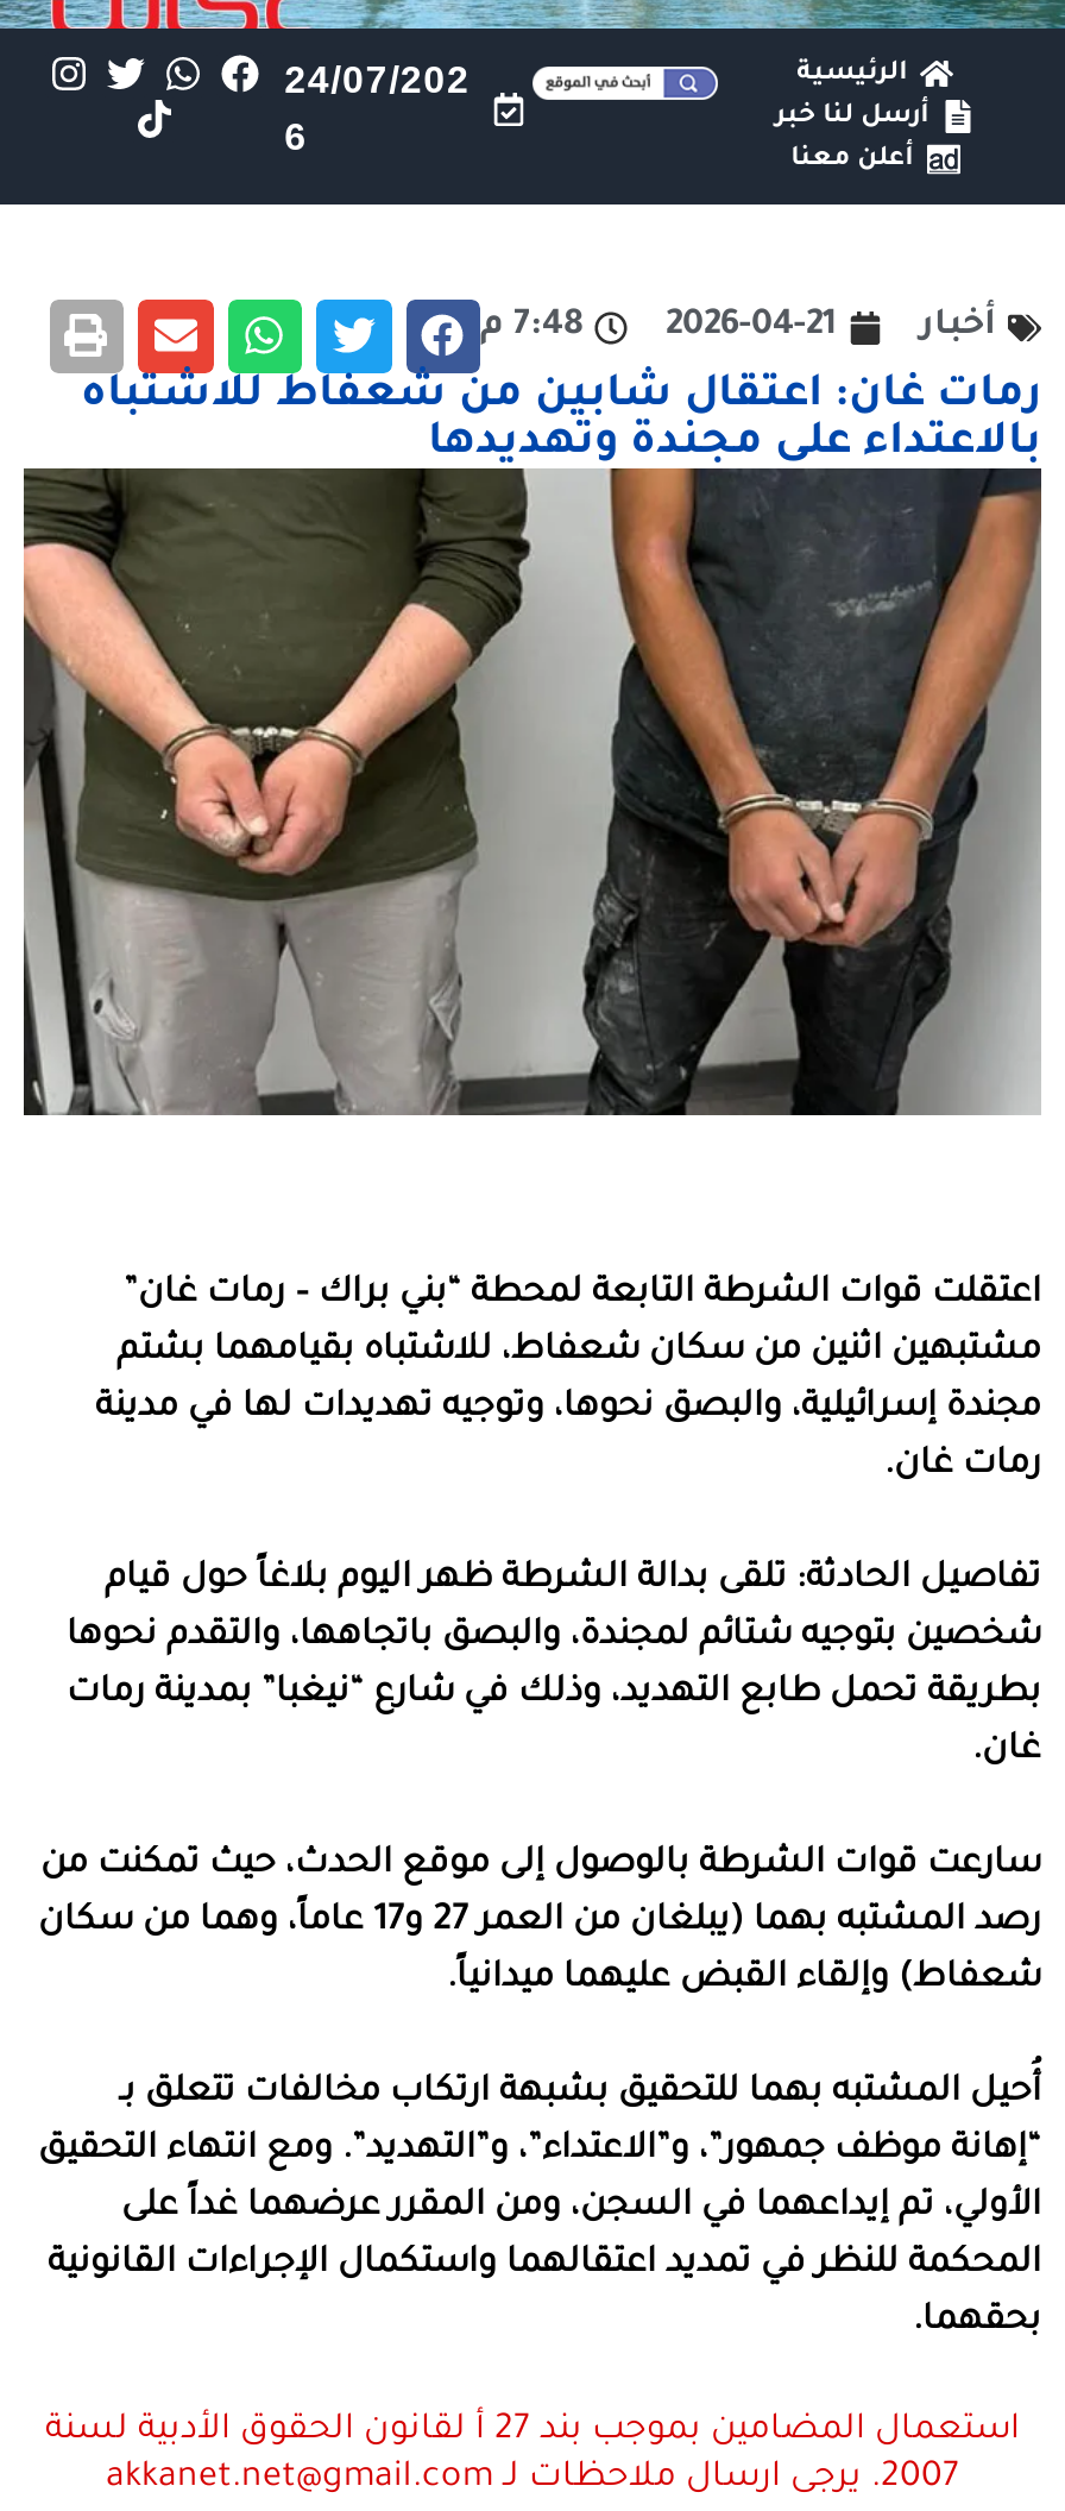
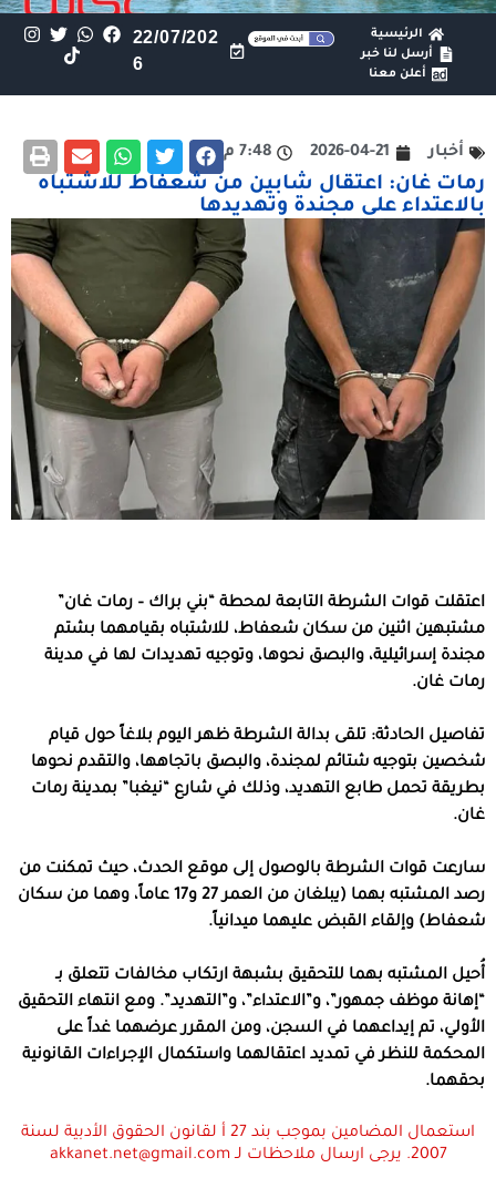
- 24/07/202
+ 22/07/202
